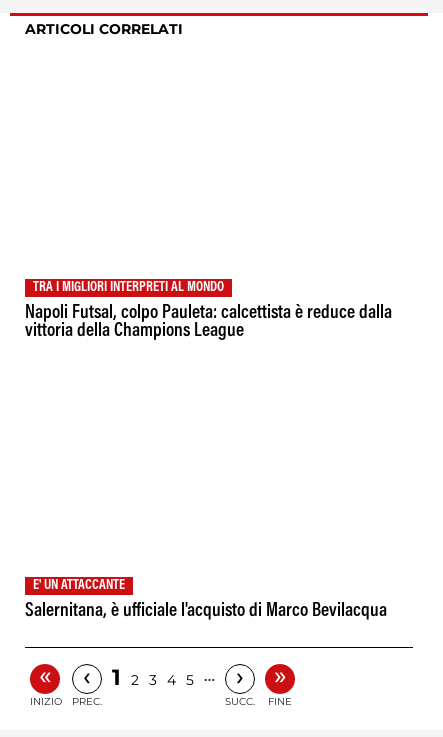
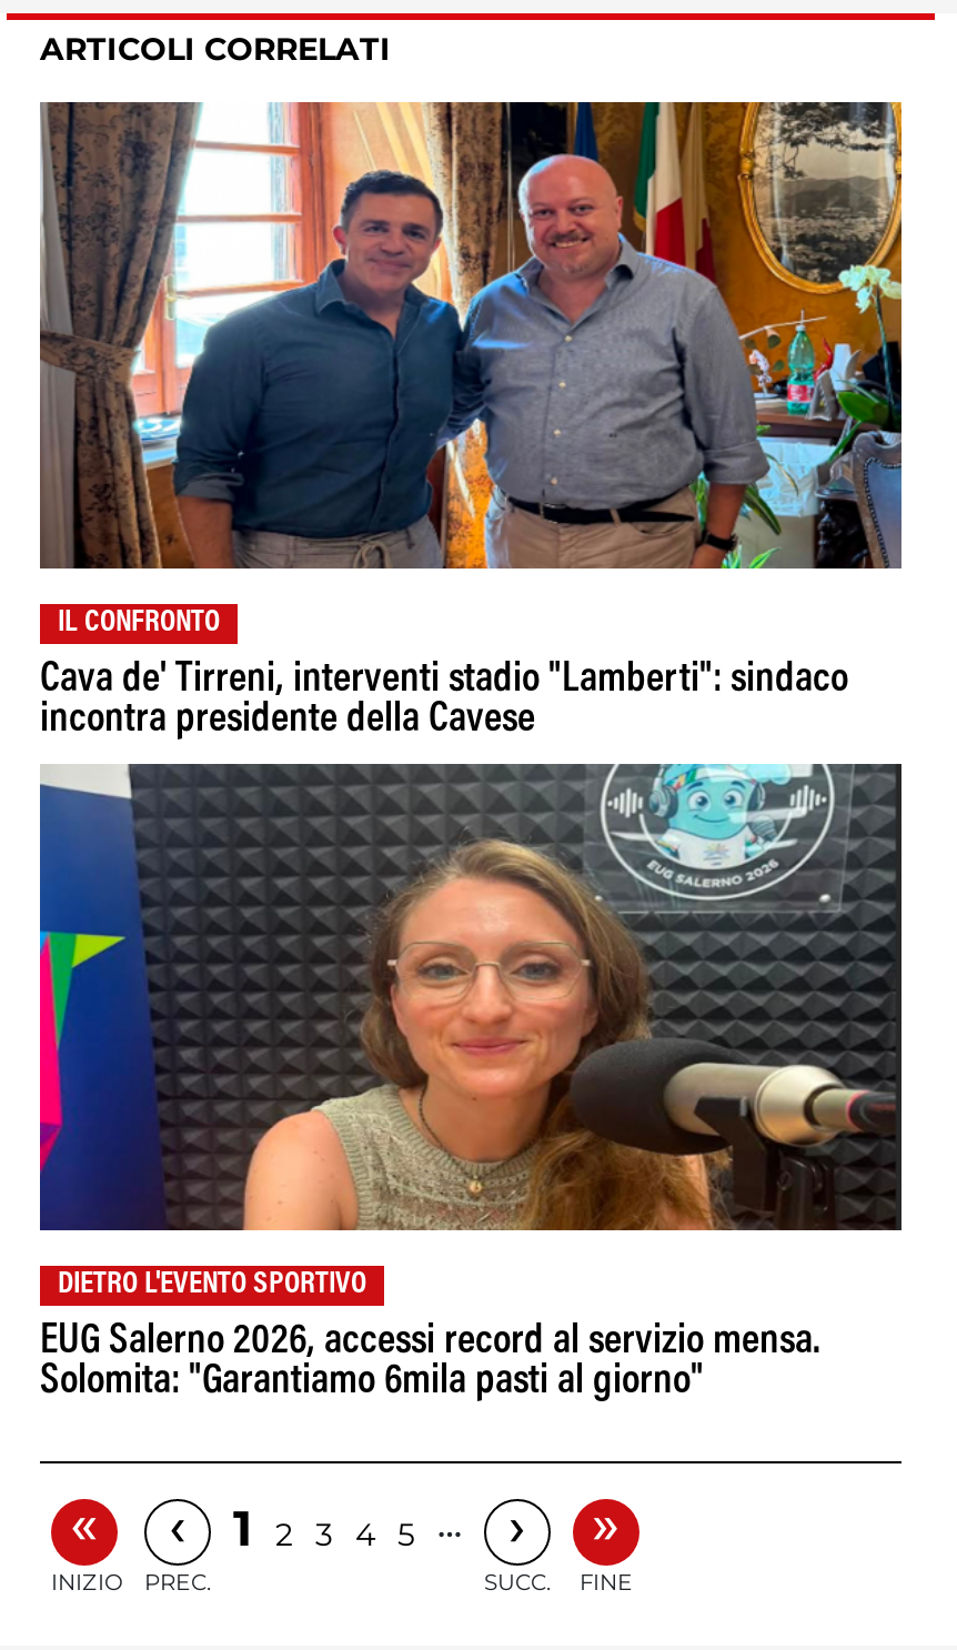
+ [image]

+ [image]

- TRA I MIGLIORI INTERPRETI AL MONDO
+ IL CONFRONTO

- Napoli Futsal, colpo Pauleta: calcettista è reduce dalla
- vittoria della Champions League
+ Cava de' Tirreni, interventi stadio "Lamberti": sindaco
+ incontra presidente della Cavese

- E' UN ATTACCANTE
+ DIETRO L'EVENTO SPORTIVO

- Salernitana, è ufficiale l'acquisto di Marco Bevilacqua
+ EUG Salerno 2026, accessi record al servizio mensa.
+ Solomita: "Garantiamo 6mila pasti al giorno"
